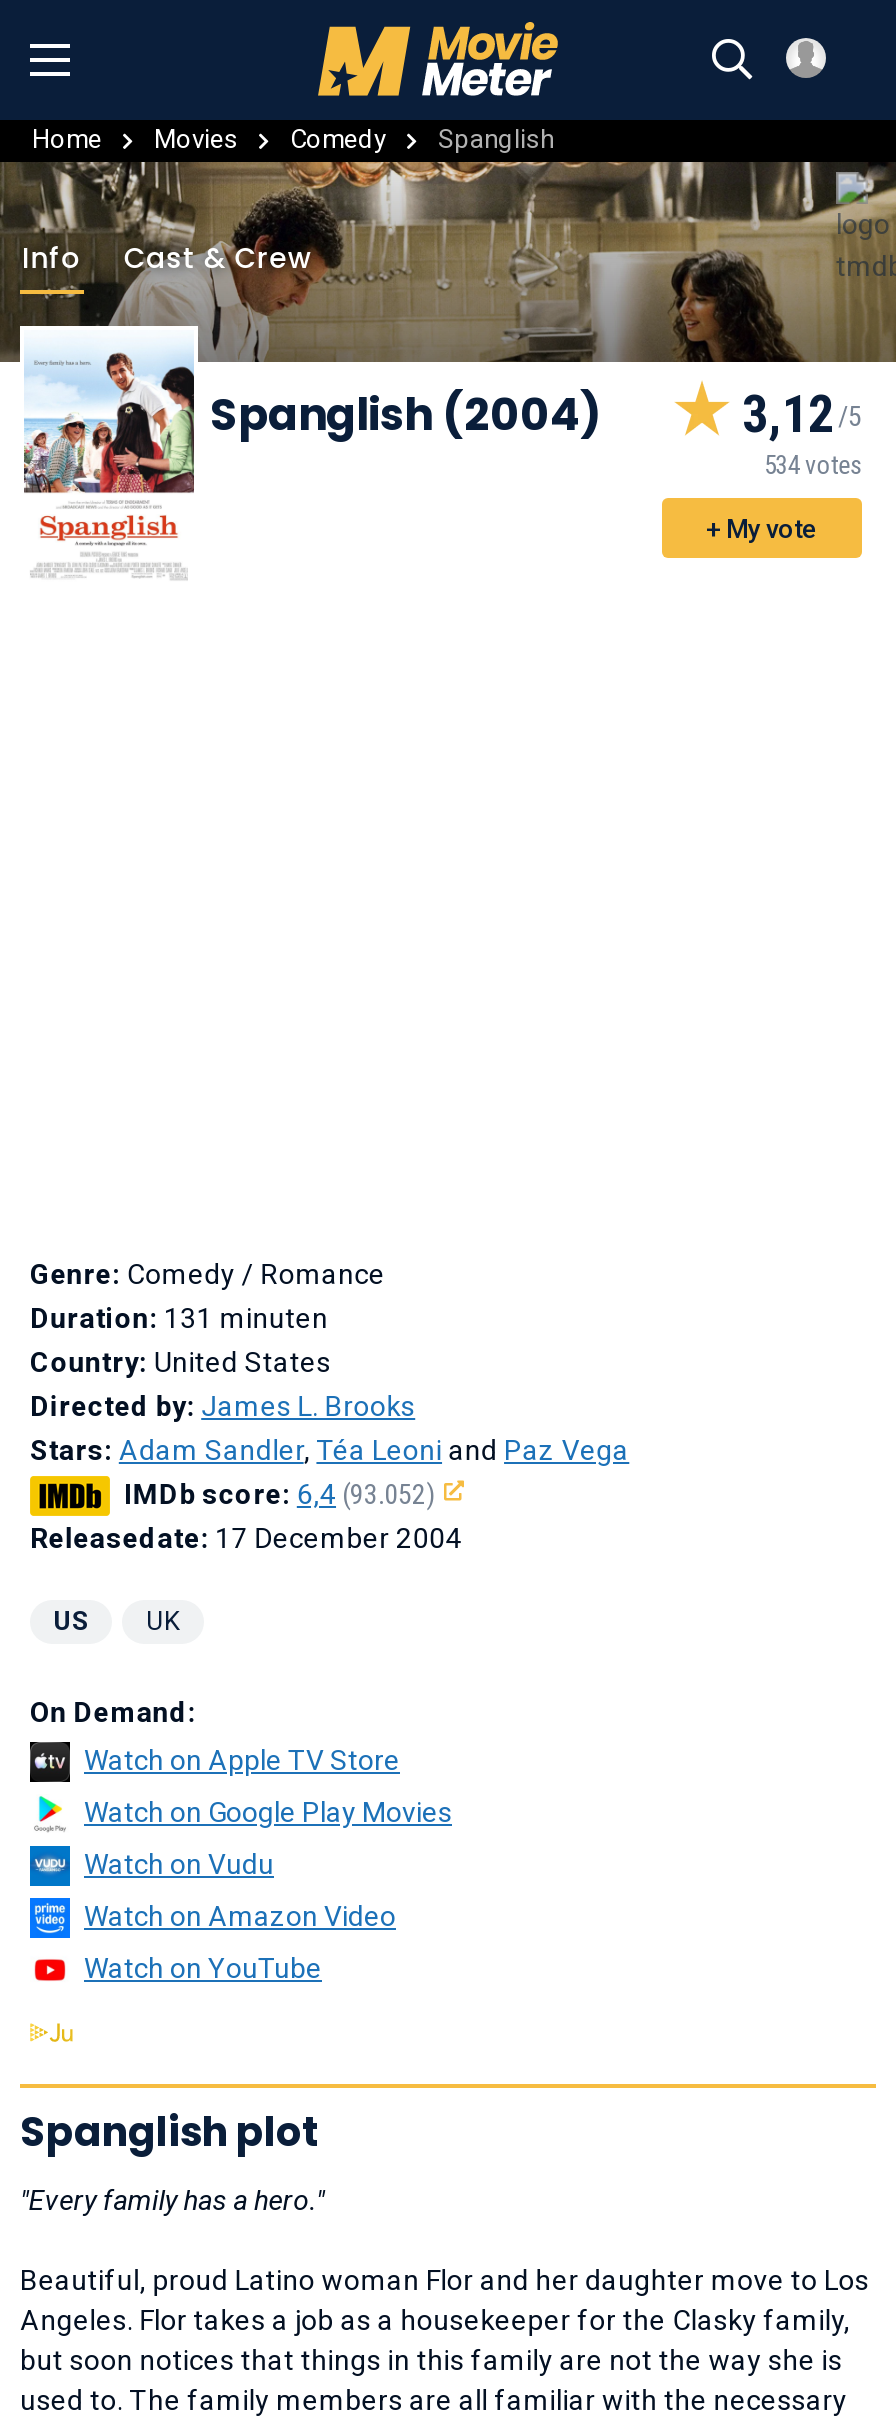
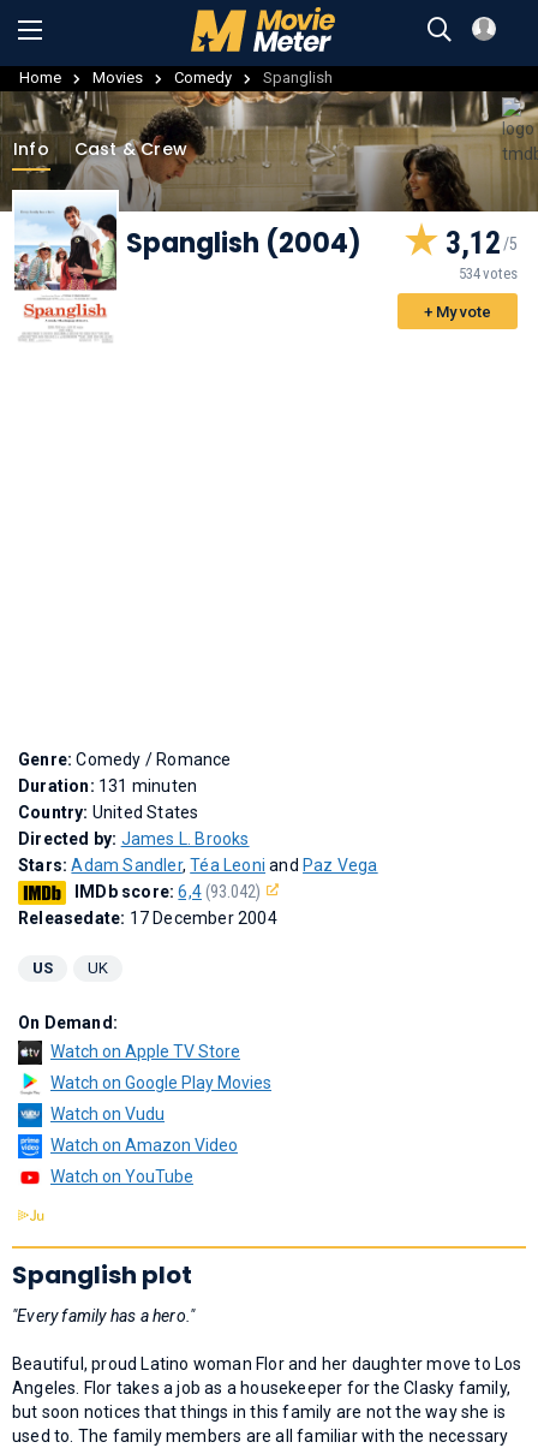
- IMDb score: 6,4 (93.052)
+ IMDb score: 6,4 (93.042)
